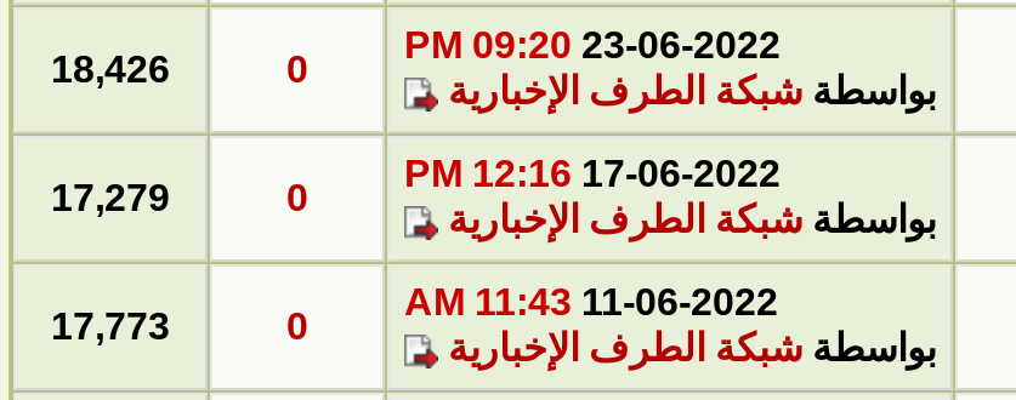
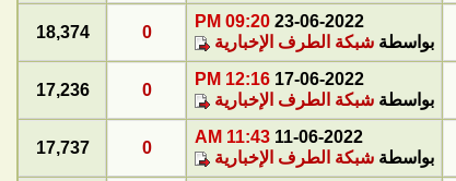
- 18,426
+ 18,374

- 17,279
+ 17,236

- 17,773
+ 17,737
